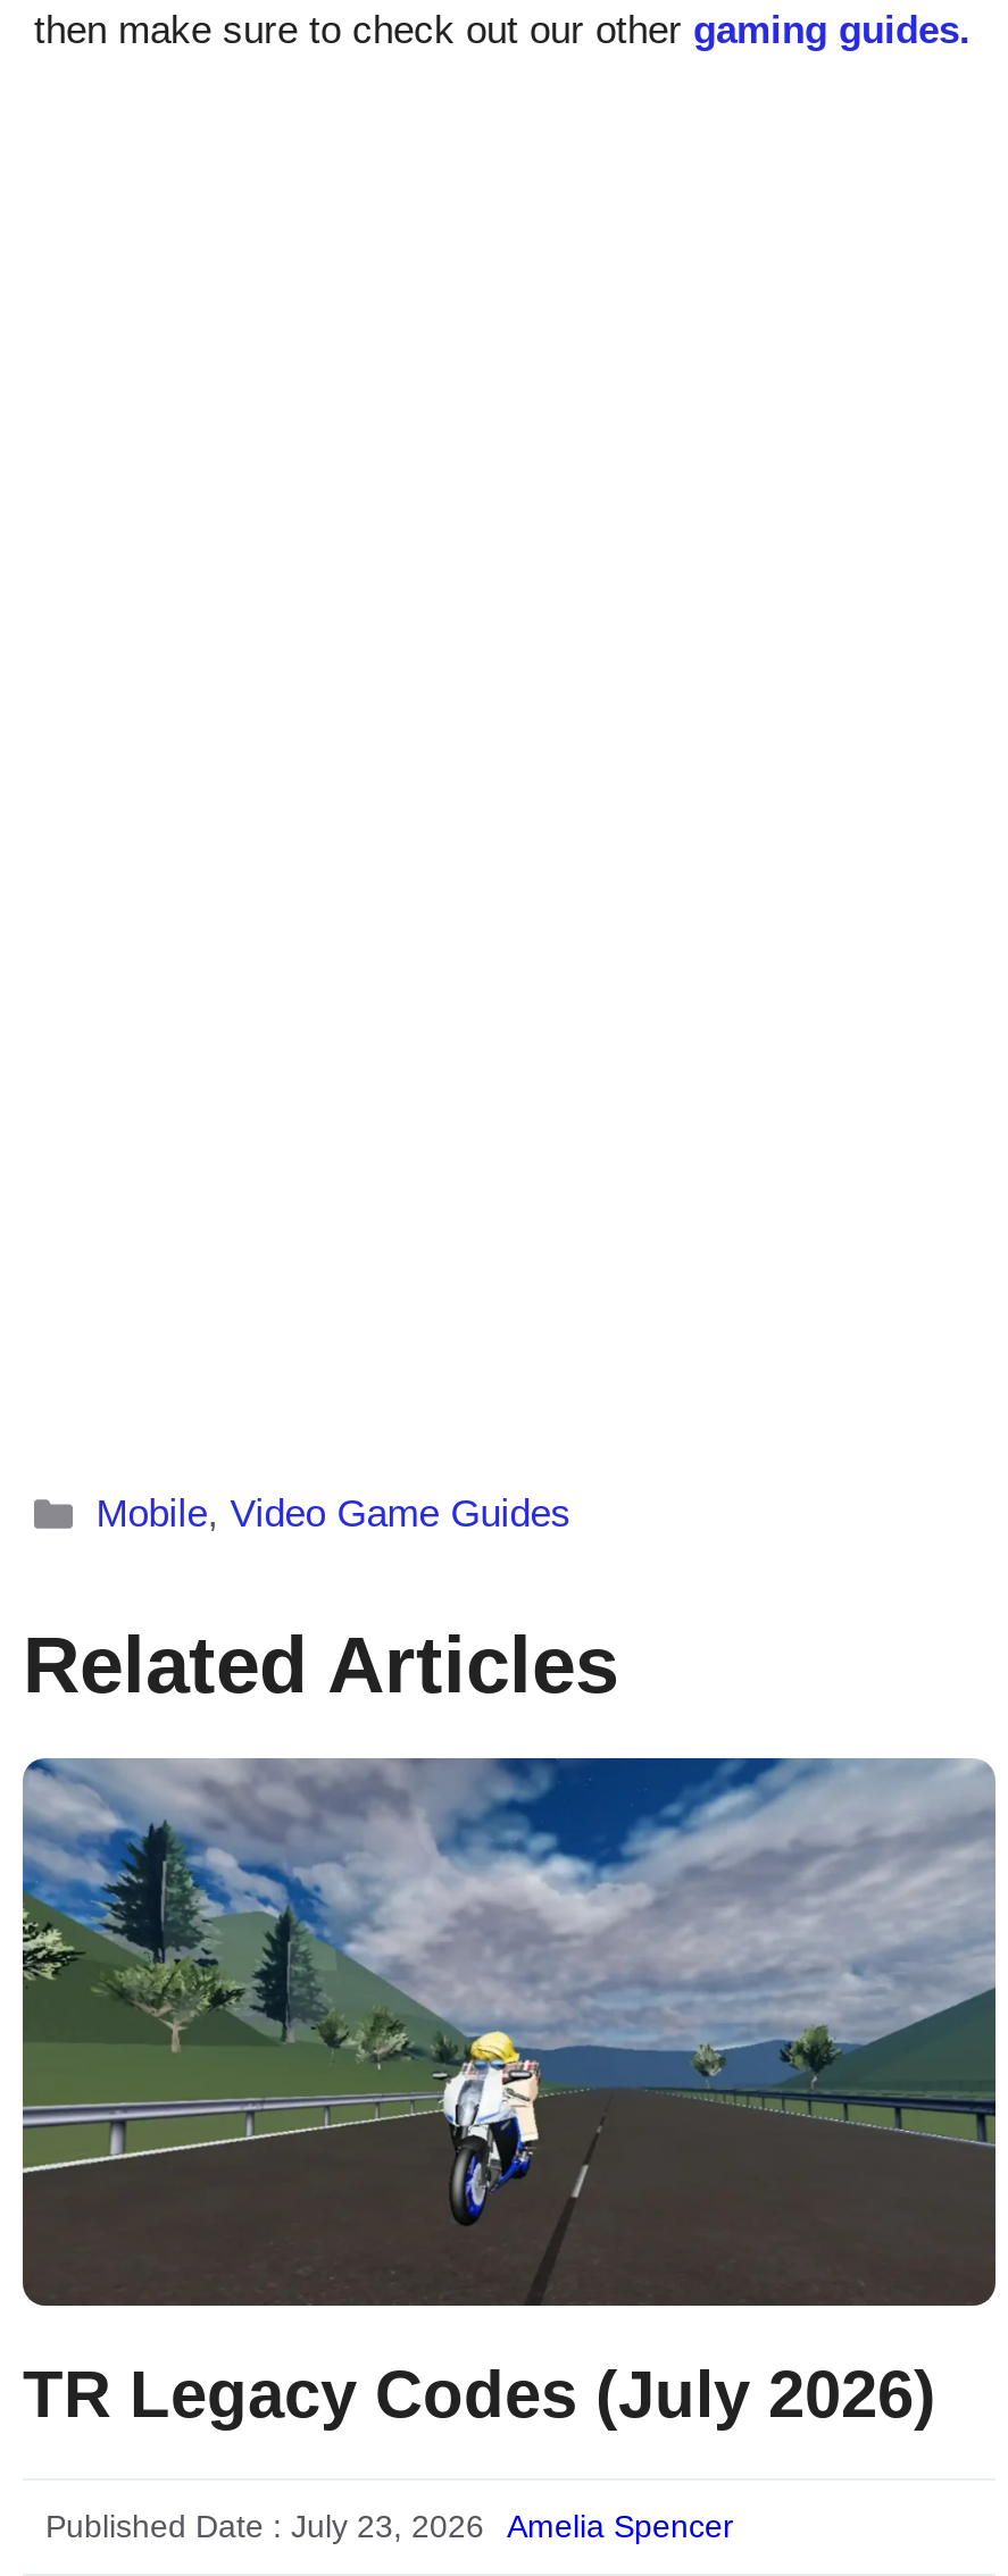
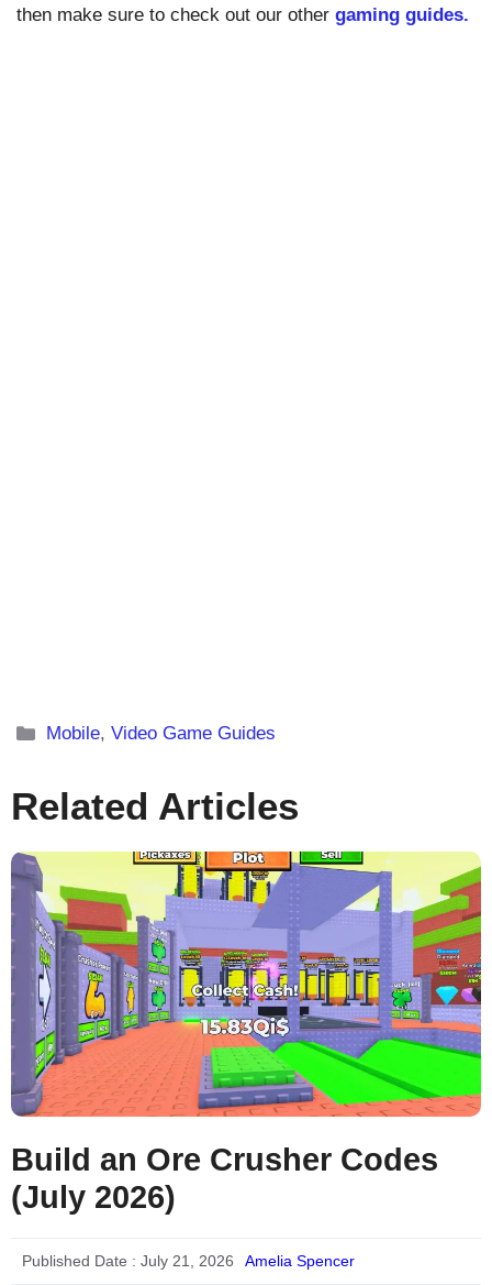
- [image]
- TR Legacy Codes (July 2026)
+ [image]
+ Build an Ore Crusher Codes
+ (July 2026)

- Published Date : July 23, 2026
+ Published Date : July 21, 2026
